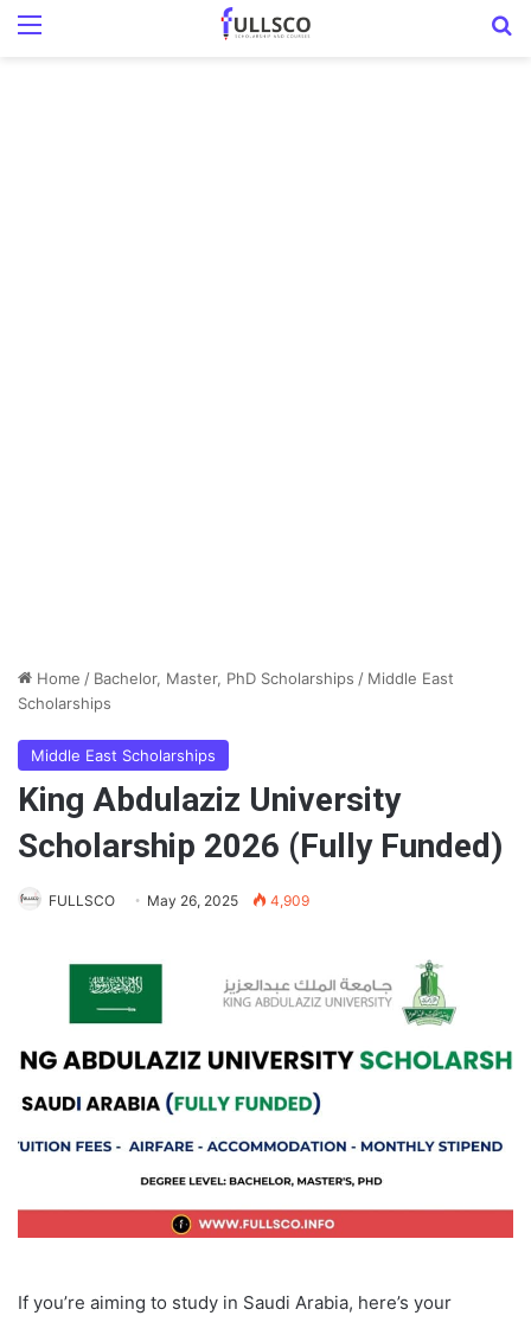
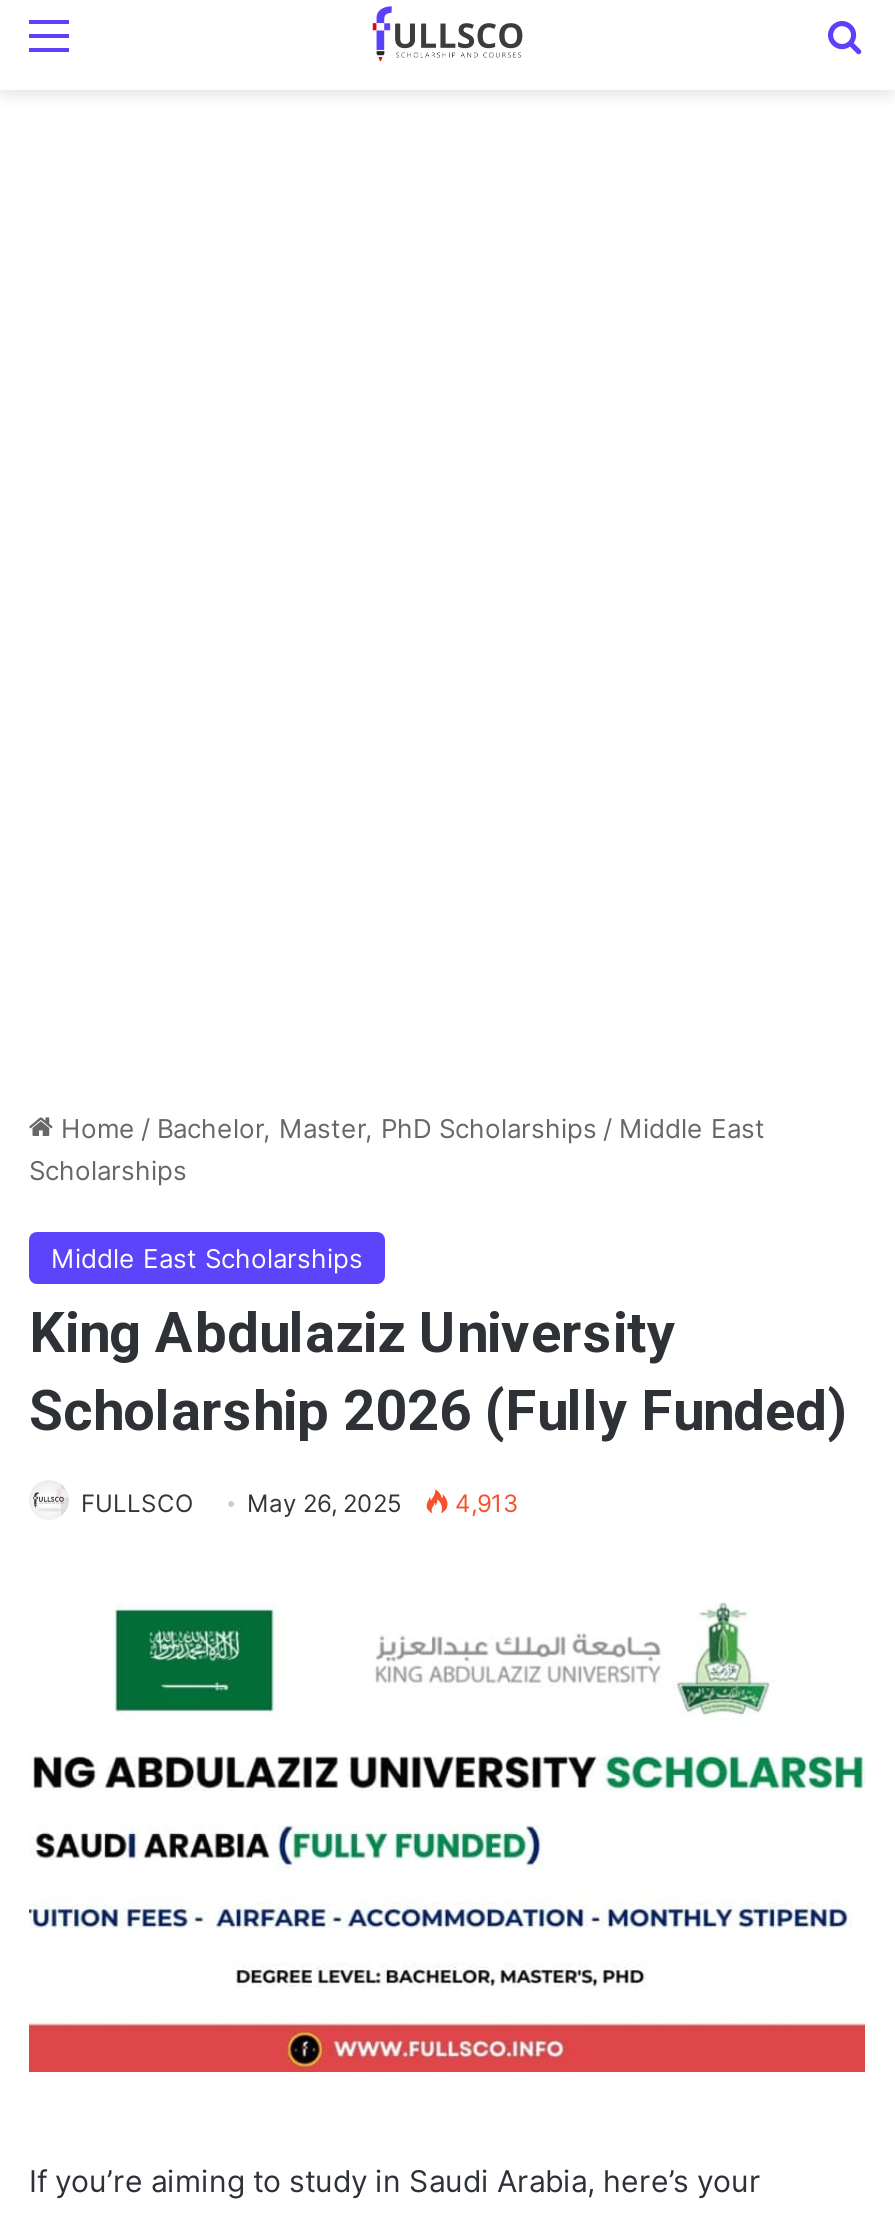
- FULLSCO May 26, 2025 4,909
+ FULLSCO May 26, 2025 4,913
